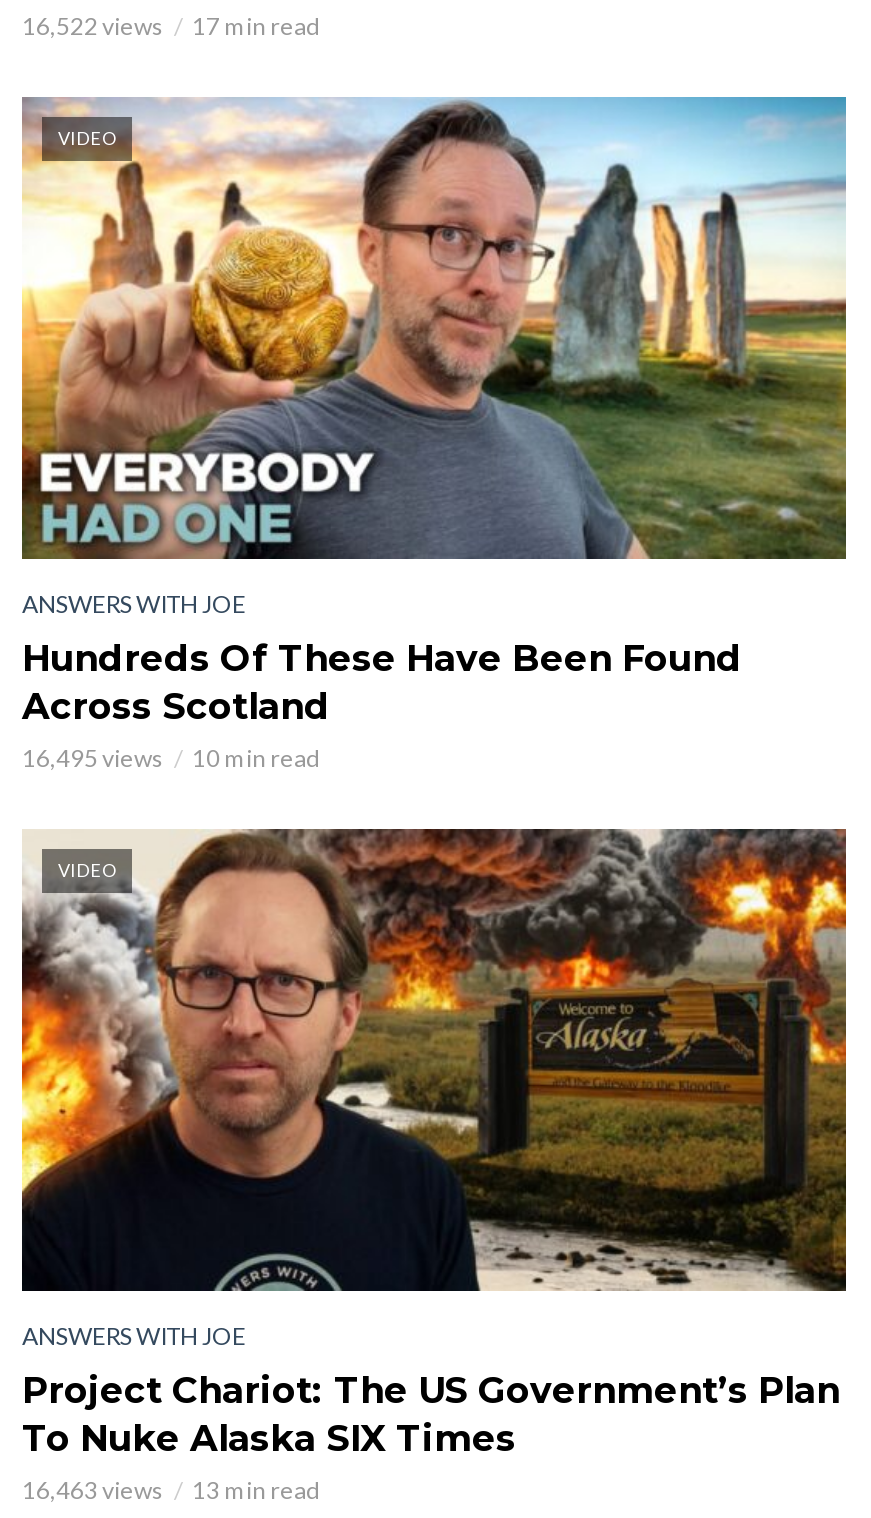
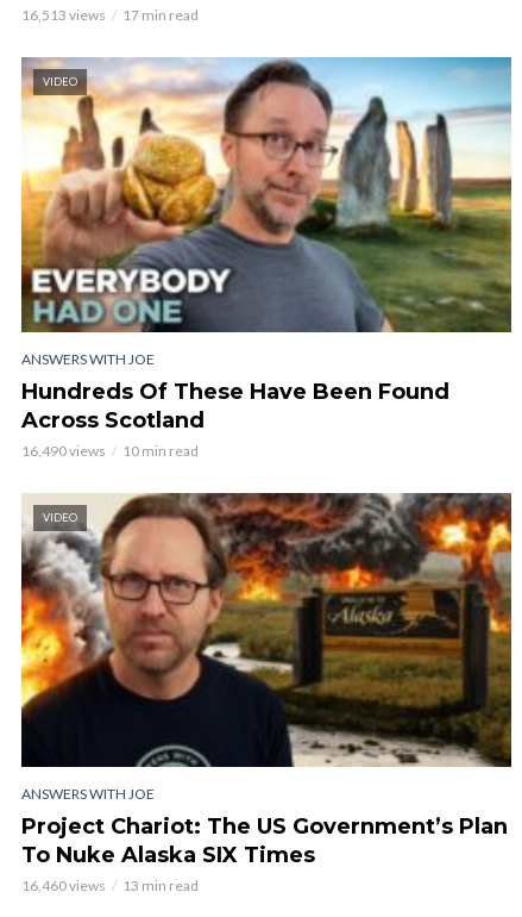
- 16,522 views 17 min read
+ 16,513 views 17 min read

- 16,495 views 10 min read
+ 16,490 views 10 min read

- 16,463 views 13 min read
+ 16,460 views 13 min read
